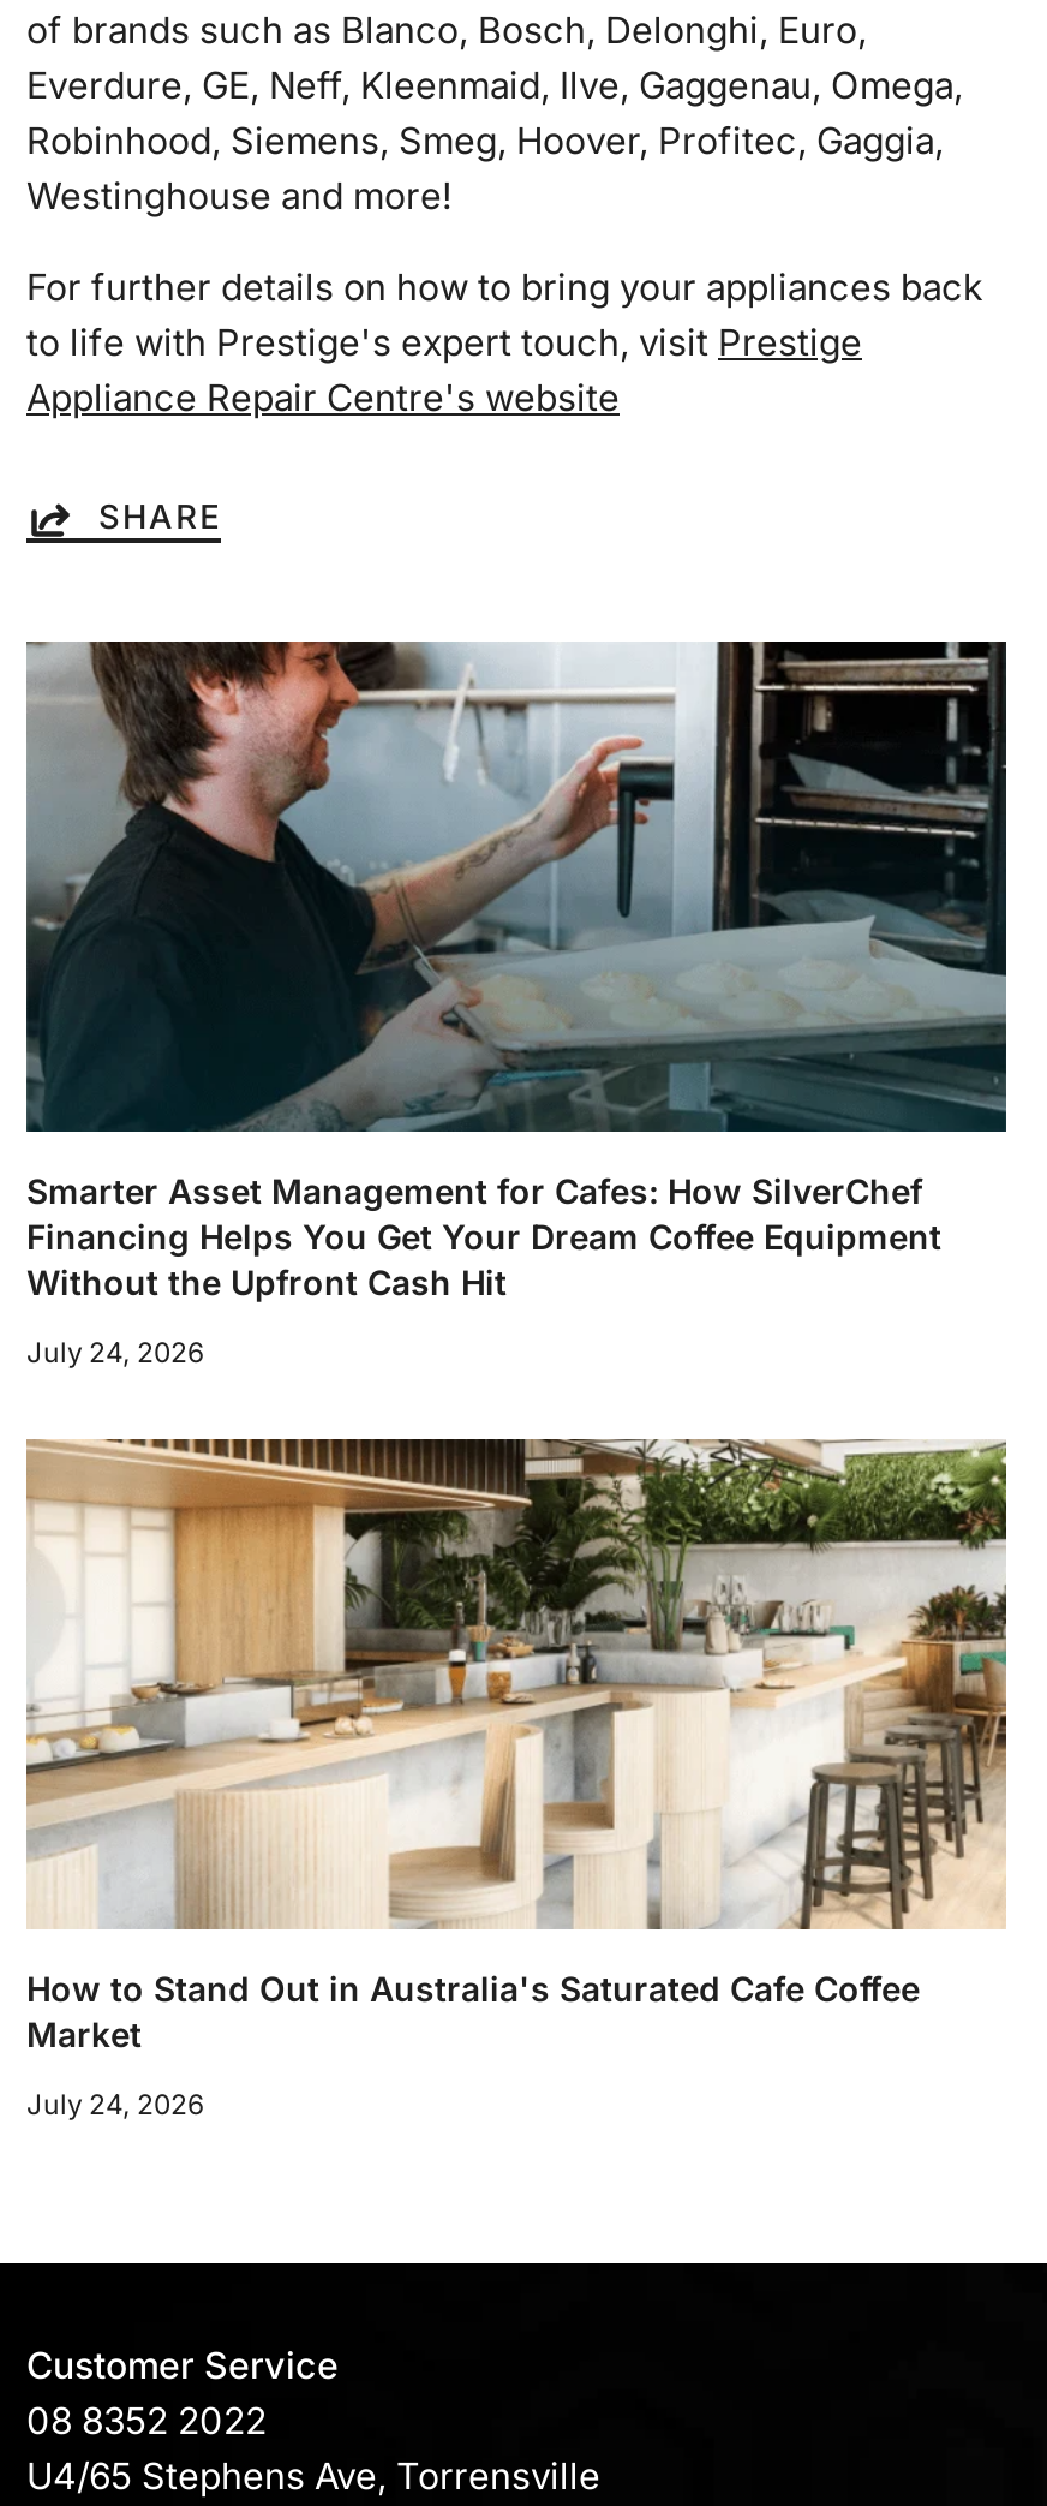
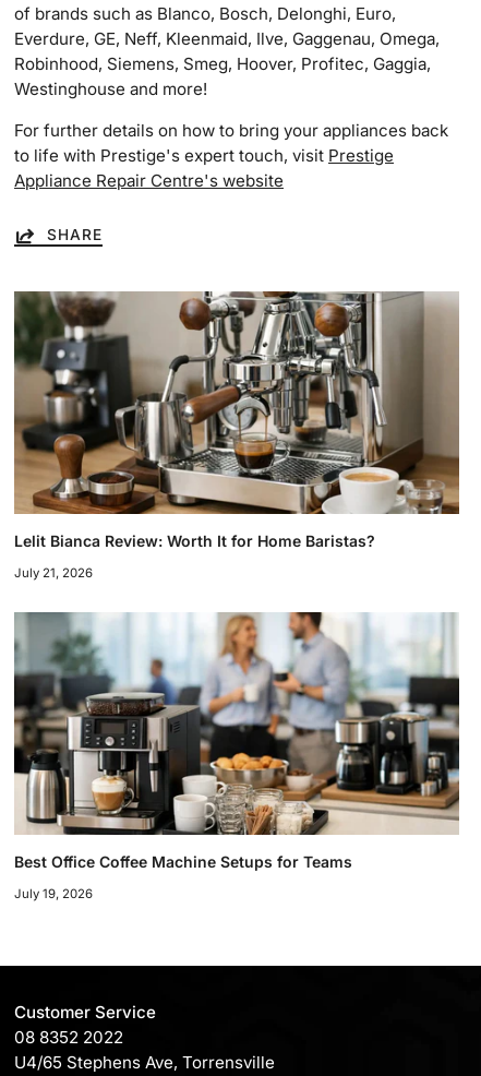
- [image]
- Smarter Asset Management for Cafes: How SilverChef
- Financing Helps You Get Your Dream Coffee Equipment
- Without the Upfront Cash Hit
+ [image]
+ Lelit Bianca Review: Worth It for Home Baristas?

- July 24, 2026
+ July 21, 2026

- [image]
- How to Stand Out in Australia's Saturated Cafe Coffee
- Market
+ [image]
+ Best Office Coffee Machine Setups for Teams

- July 24, 2026
+ July 19, 2026
